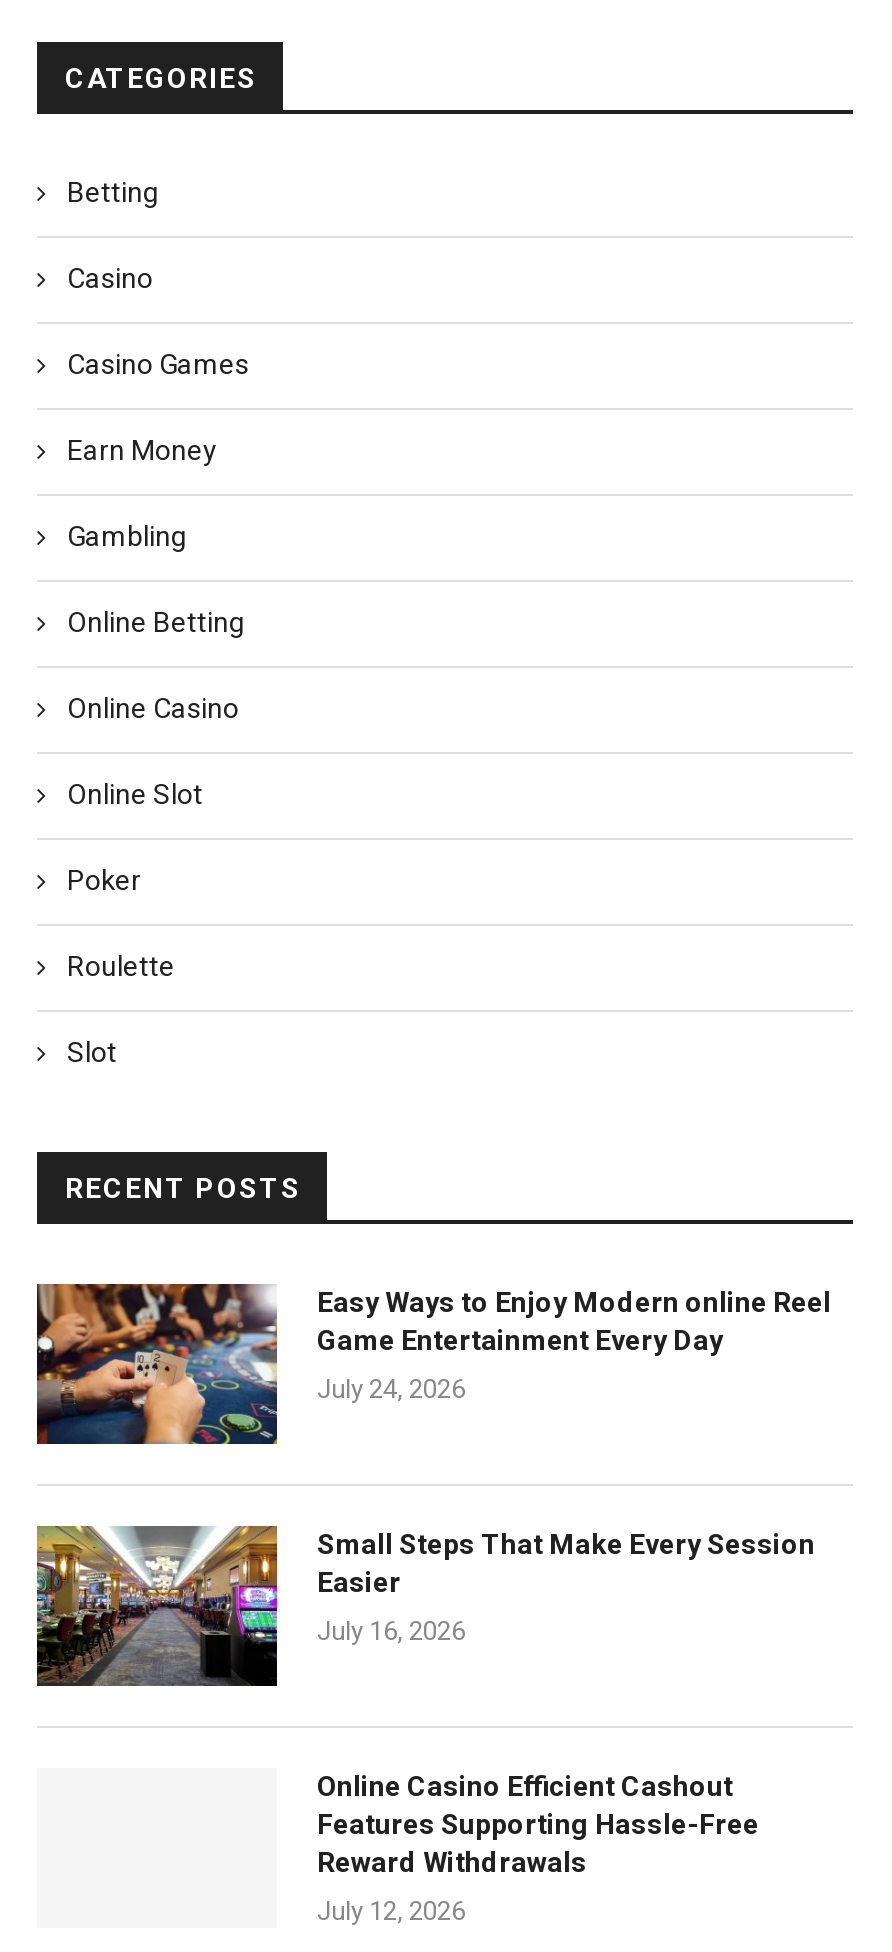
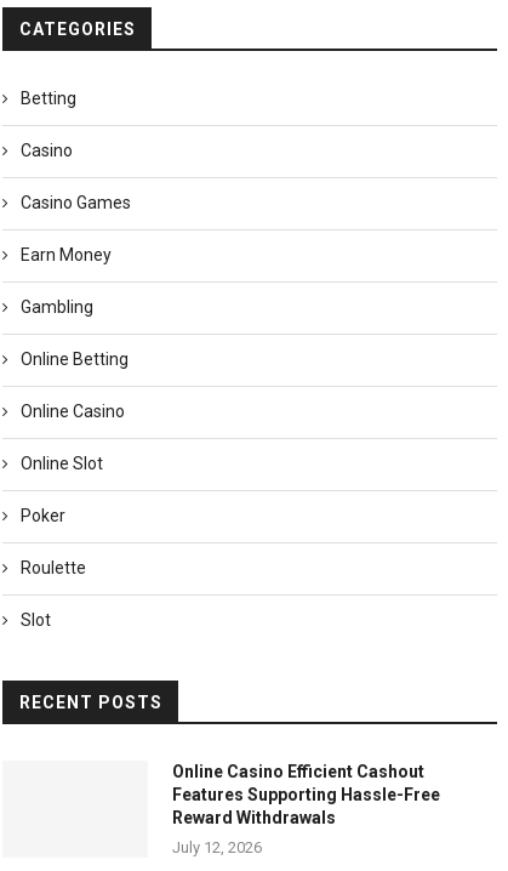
- [image]
- Easy Ways to Enjoy Modern online Reel
- Game Entertainment Every Day
- July 24, 2026

- [image]
- Small Steps That Make Every Session
- Easier
- July 16, 2026
